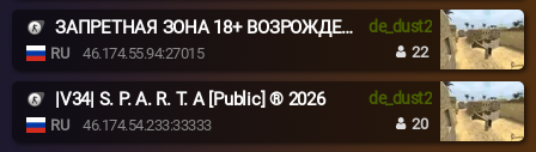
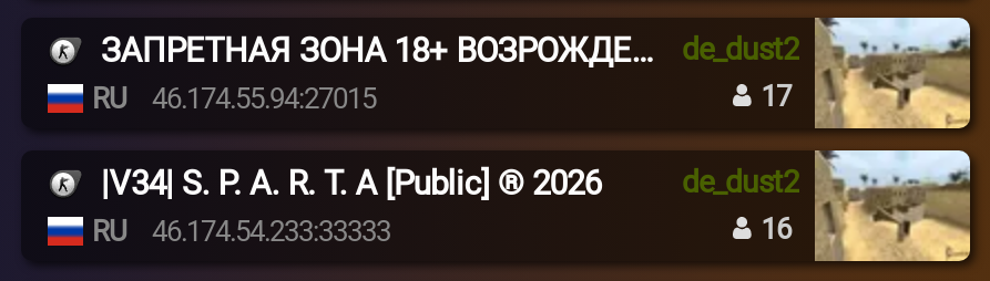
- 22
+ 17

- 20
+ 16
